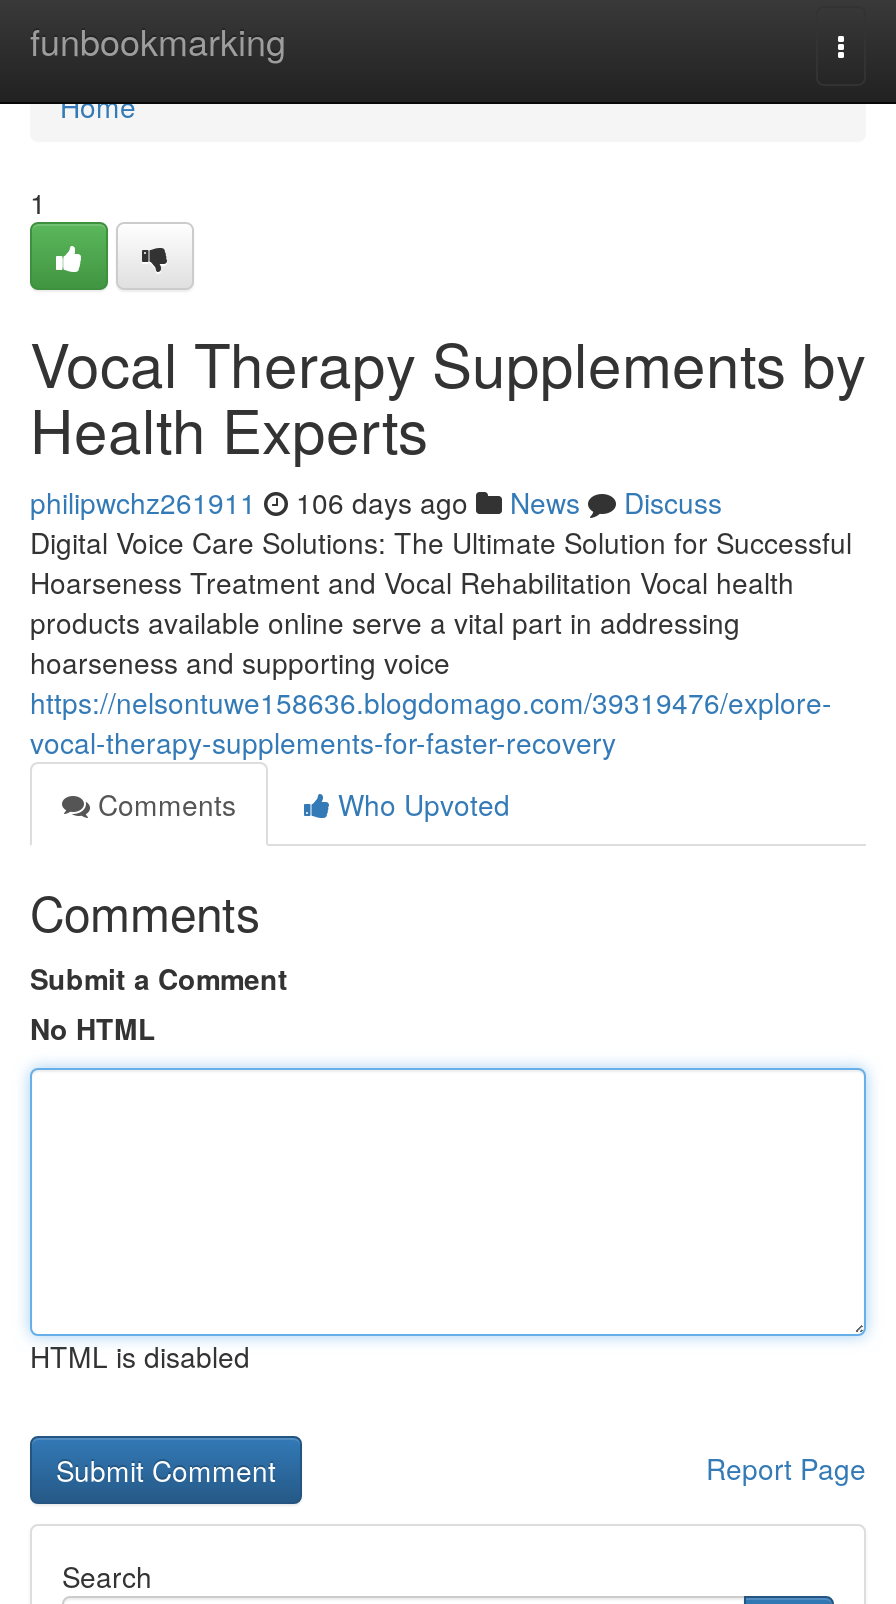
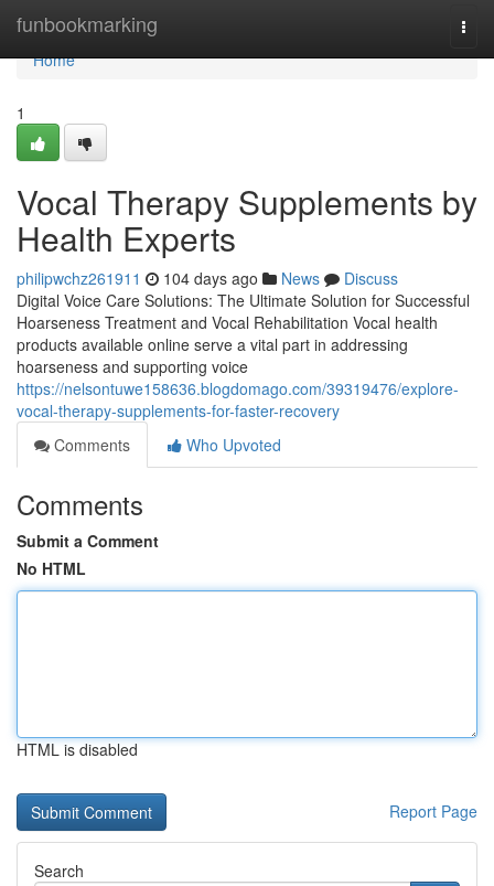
- philipwchz261911 106 days ago News Discuss
+ philipwchz261911 104 days ago News Discuss
